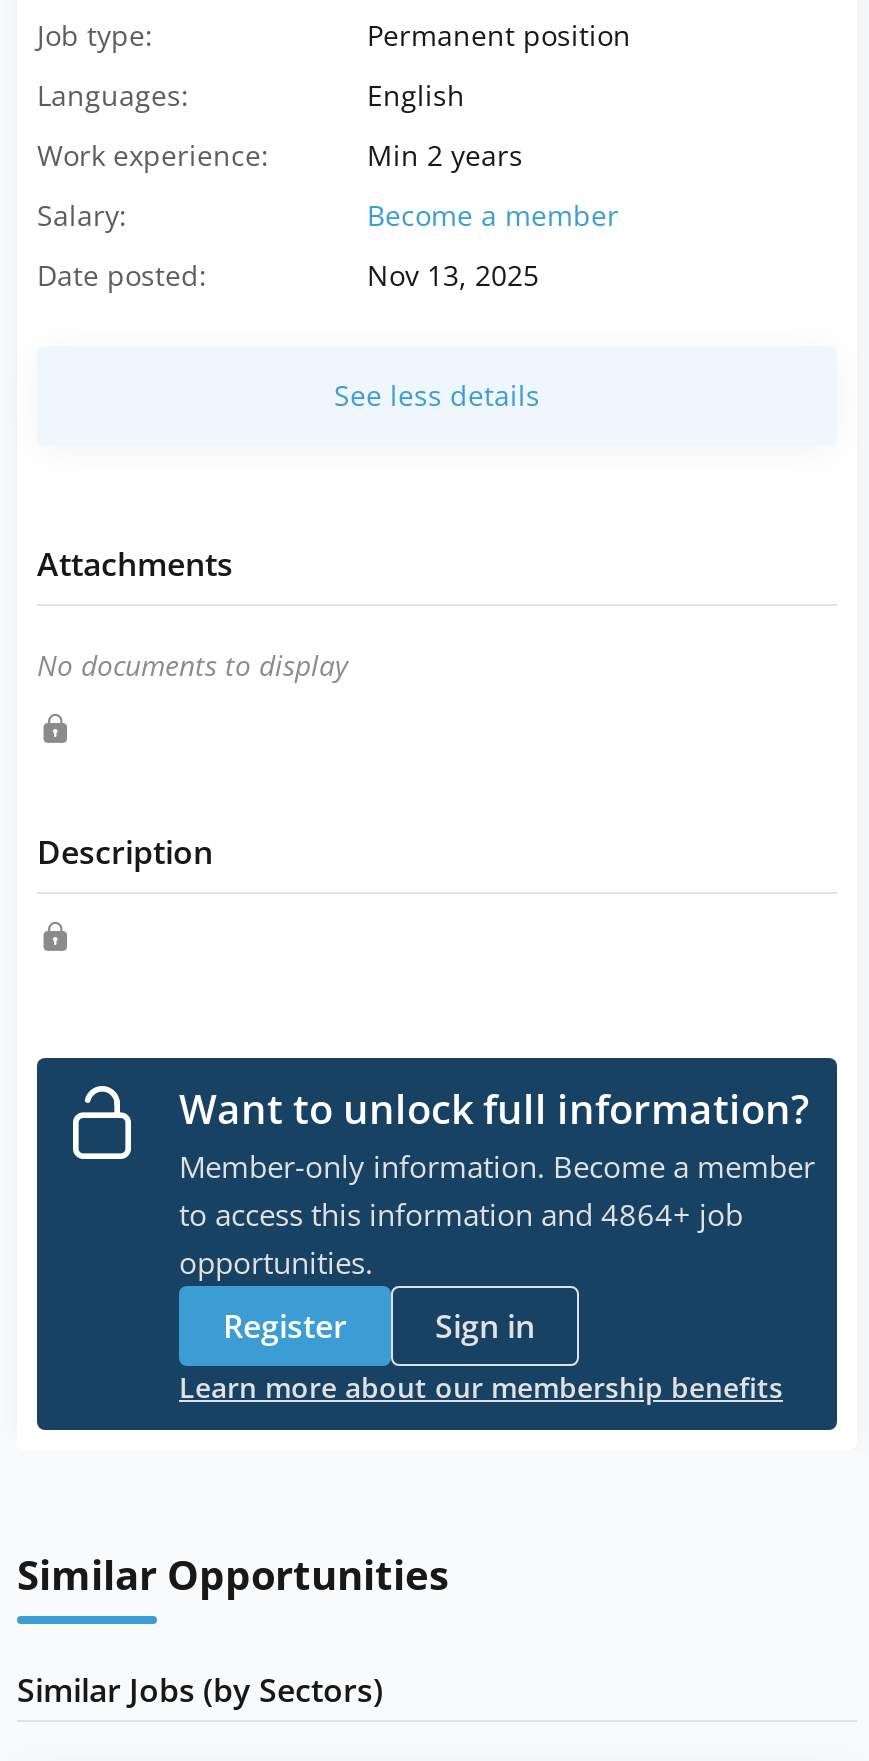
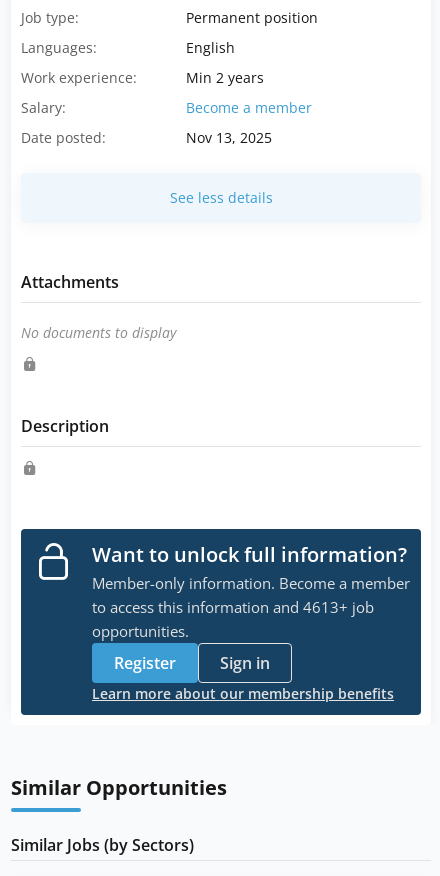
- to access this information and 4864+ job
+ to access this information and 4613+ job
